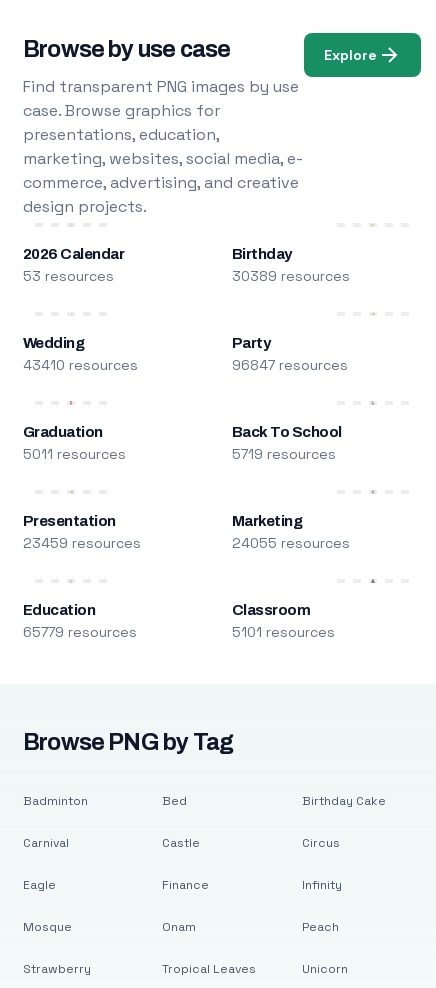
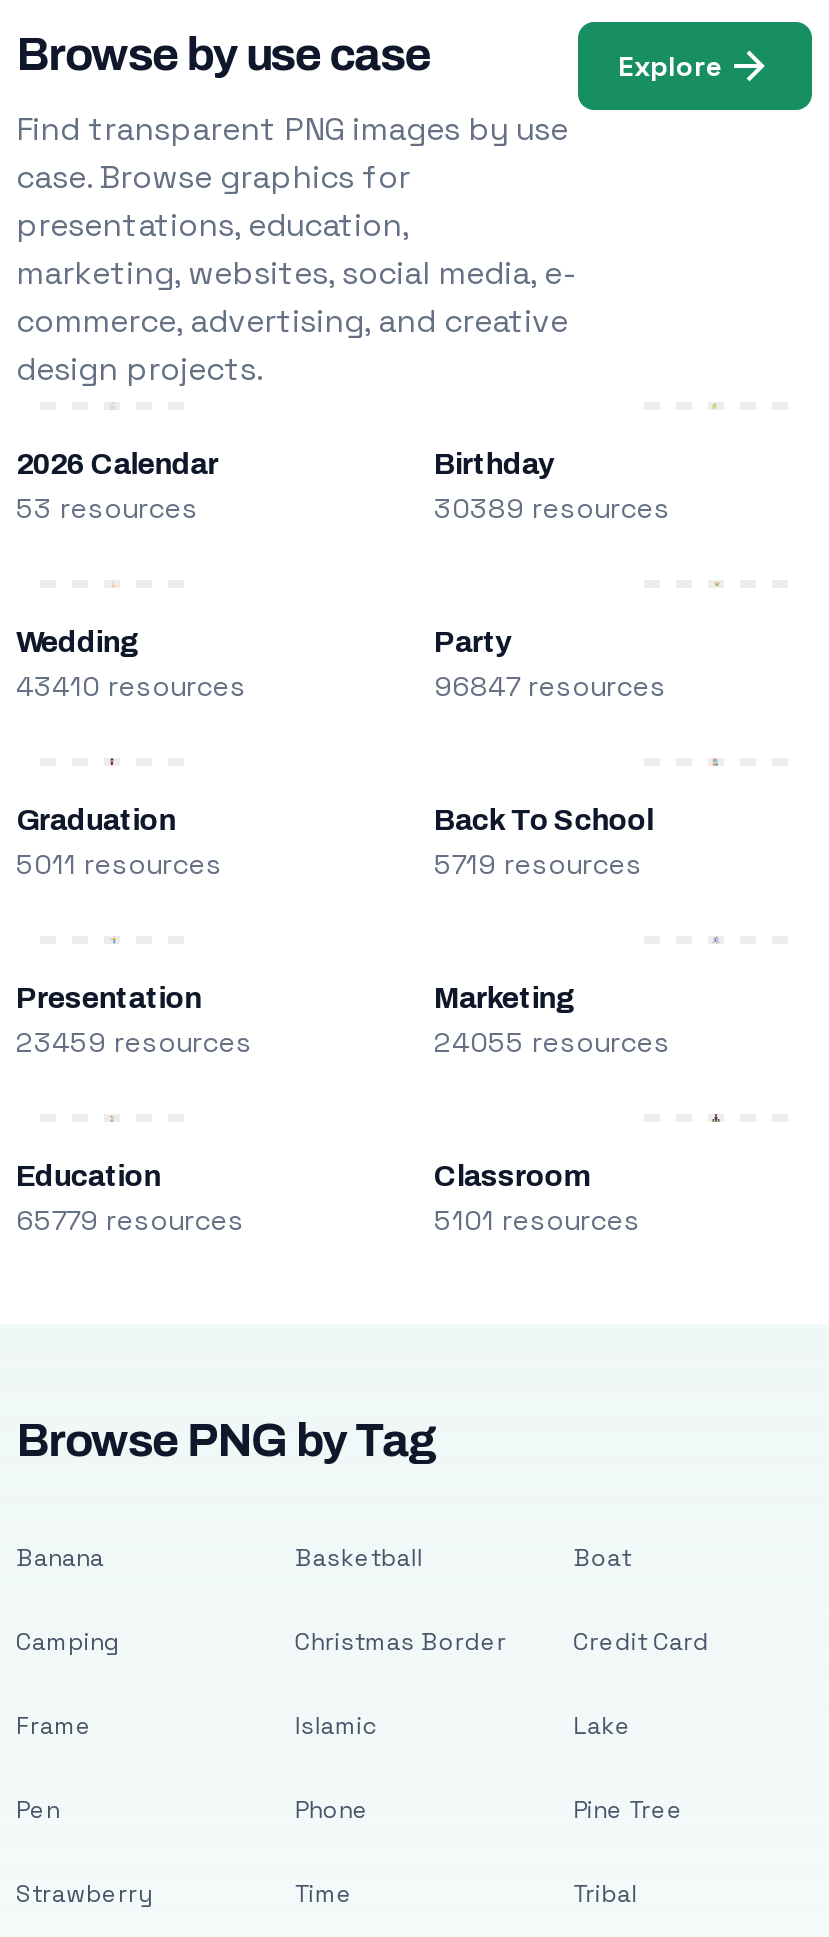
- Badminton
+ Banana

- Bed
+ Basketball

- Birthday Cake
+ Boat

- Carnival
+ Camping

- Castle
+ Christmas Border

- Circus
+ Credit Card

- Eagle
+ Frame

- Finance
+ Islamic

- Infinity
+ Lake

- Mosque
+ Pen

- Onam
+ Phone

- Peach
+ Pine Tree

- Tropical Leaves
+ Time

- Unicorn
+ Tribal
